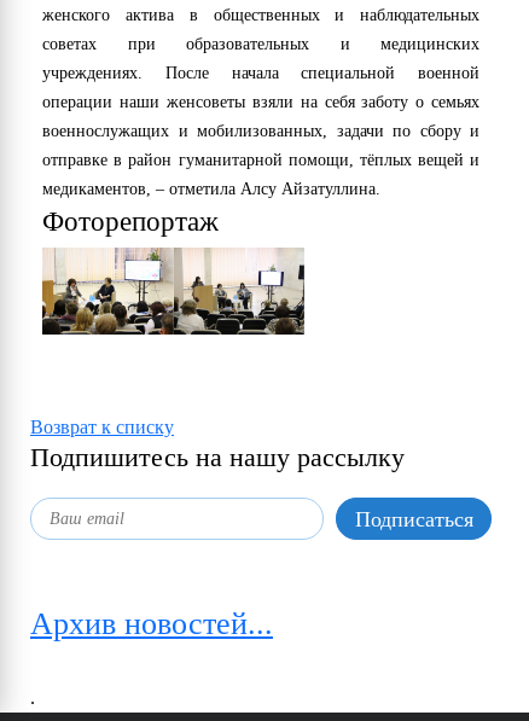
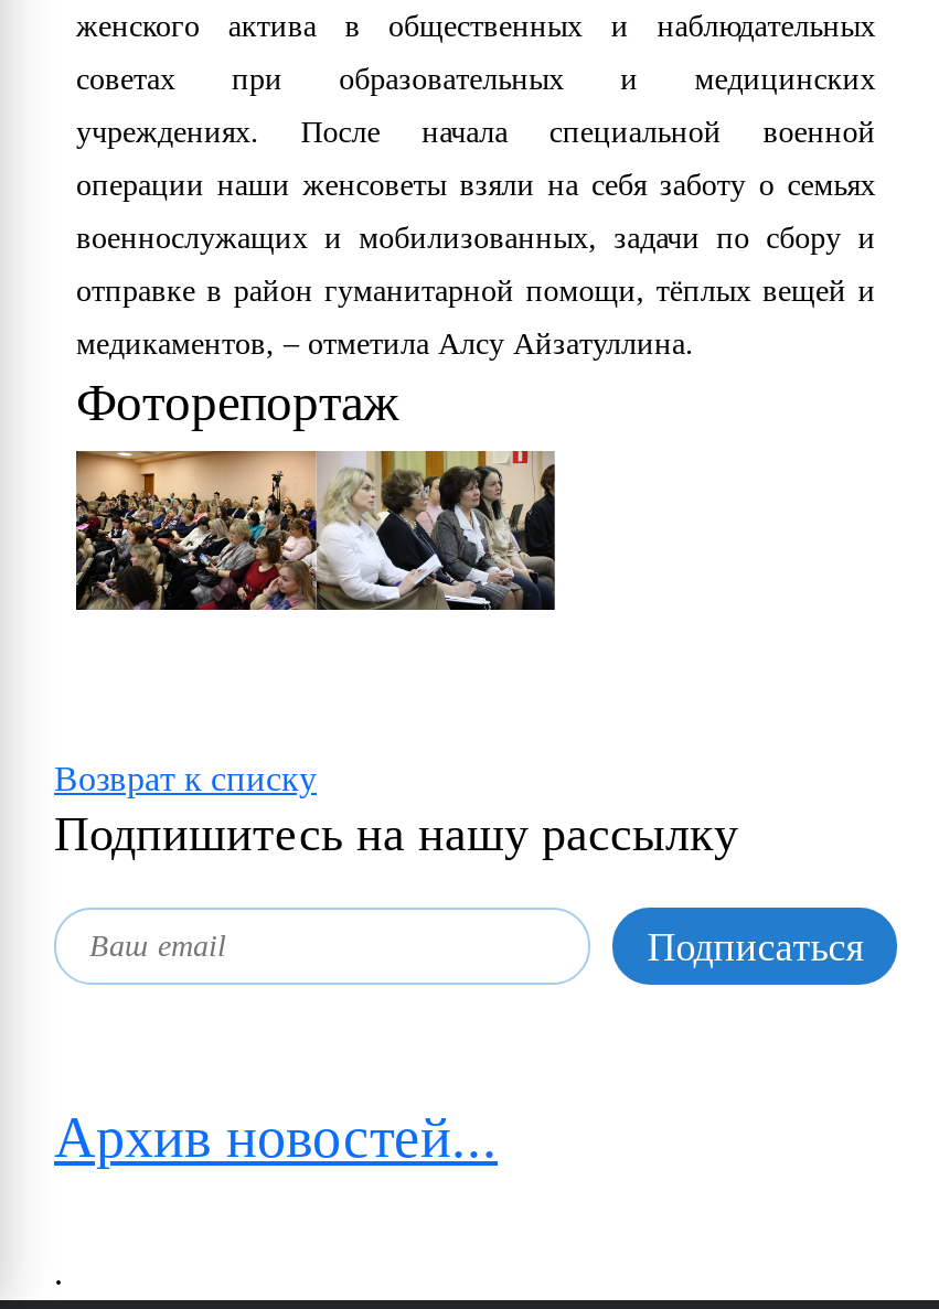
- [image]
+ [image]
